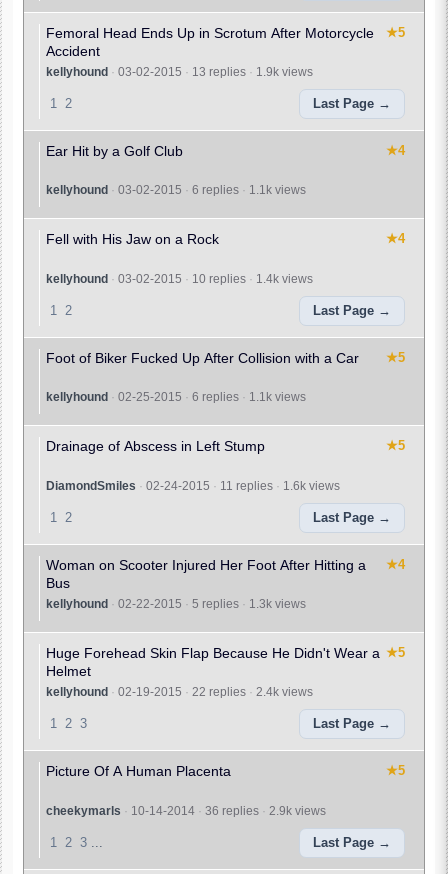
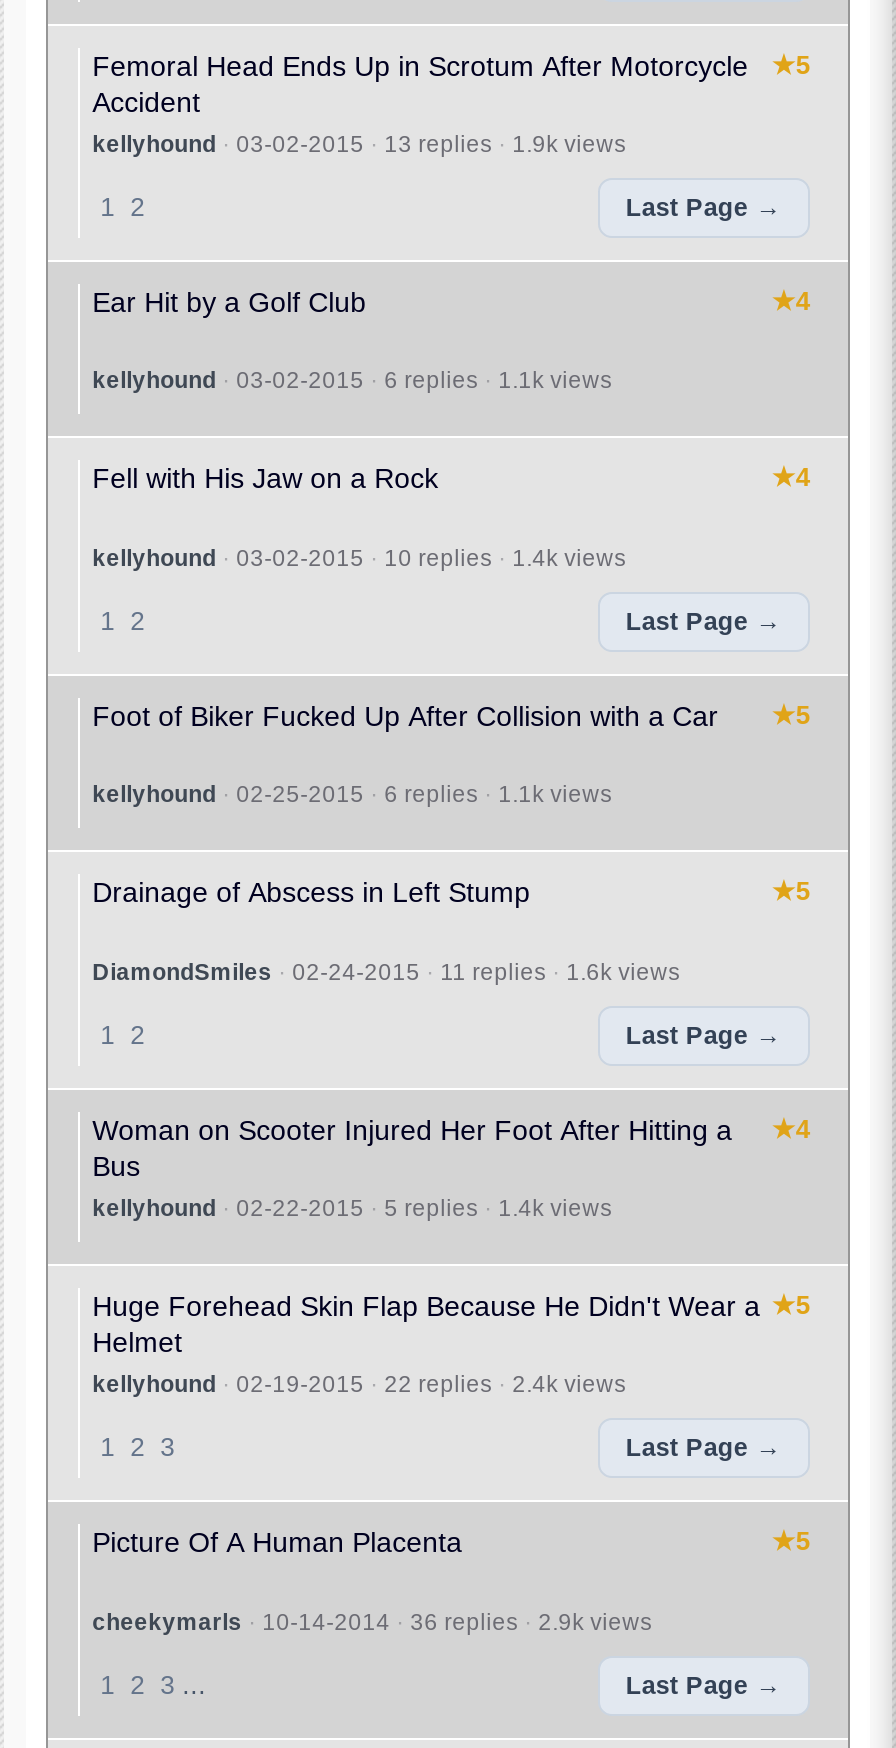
- kellyhound · 02-22-2015 · 5 replies · 1.3k views
+ kellyhound · 02-22-2015 · 5 replies · 1.4k views
